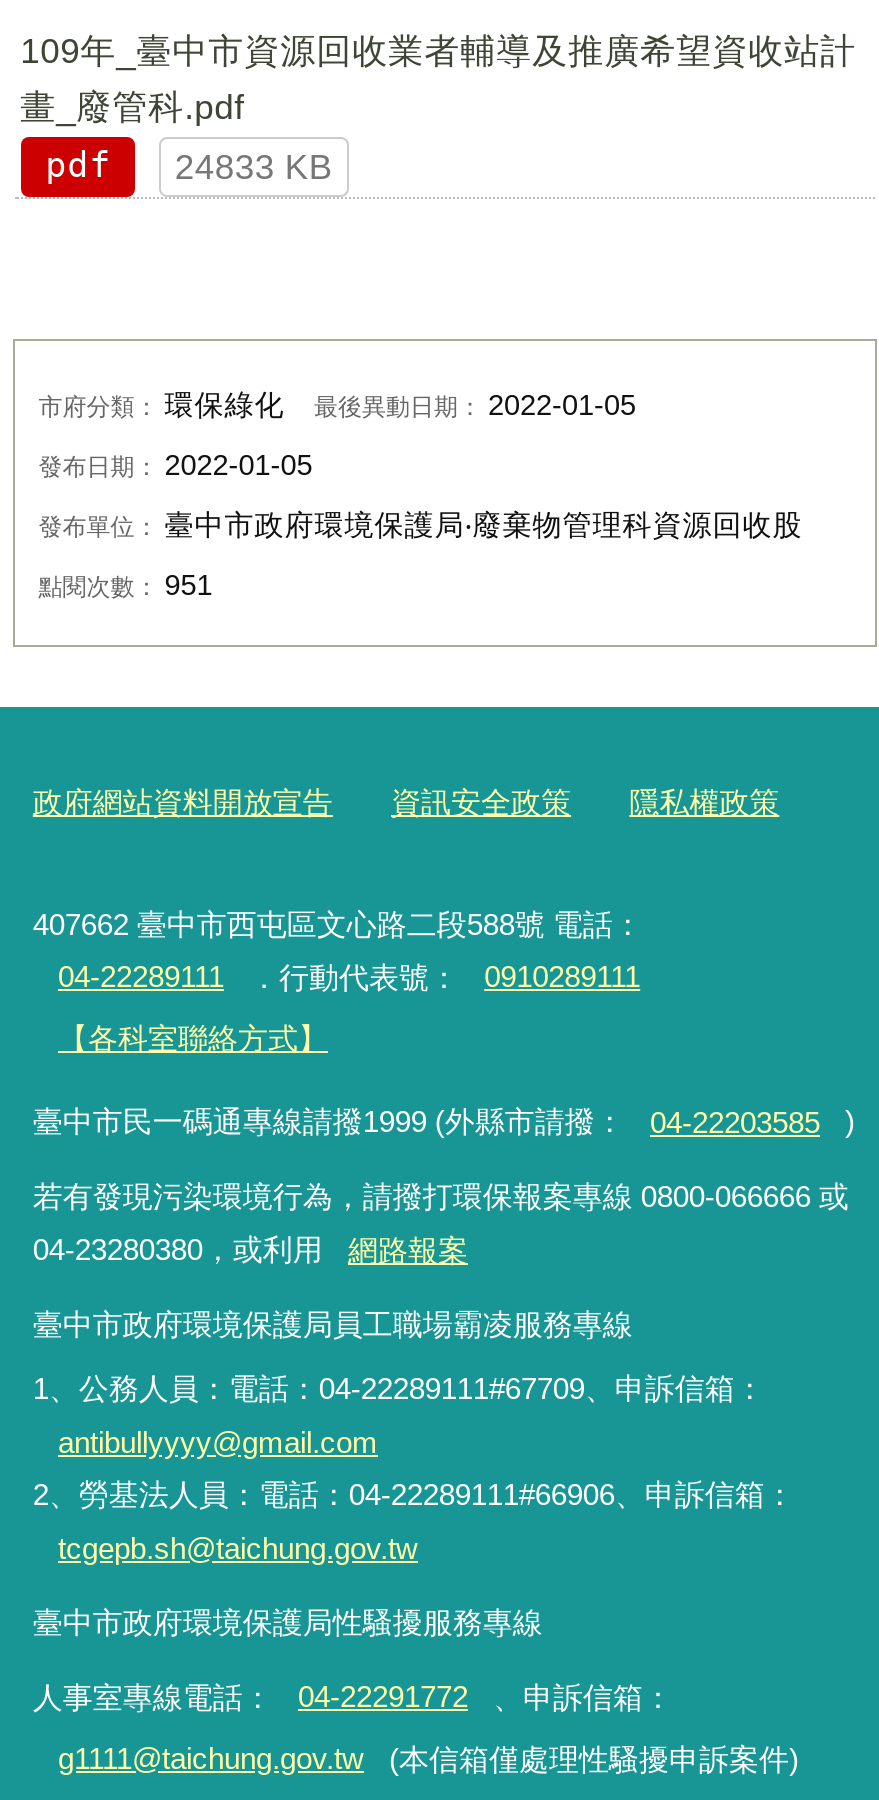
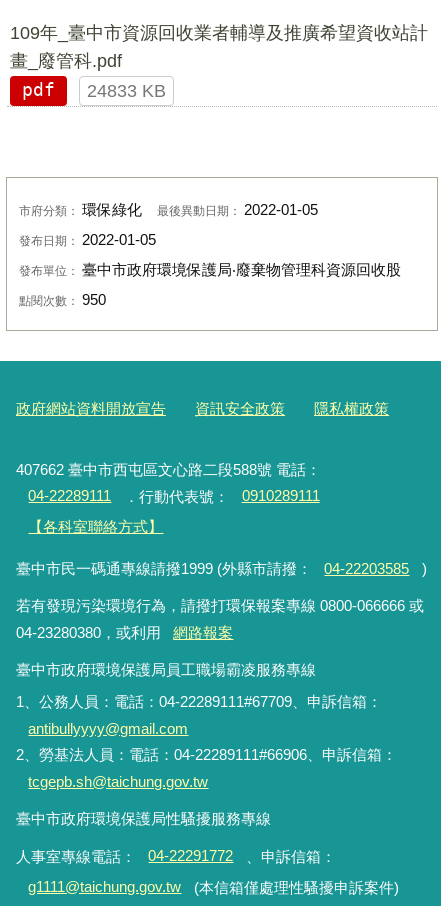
- 點閱次數：951
+ 點閱次數：950
